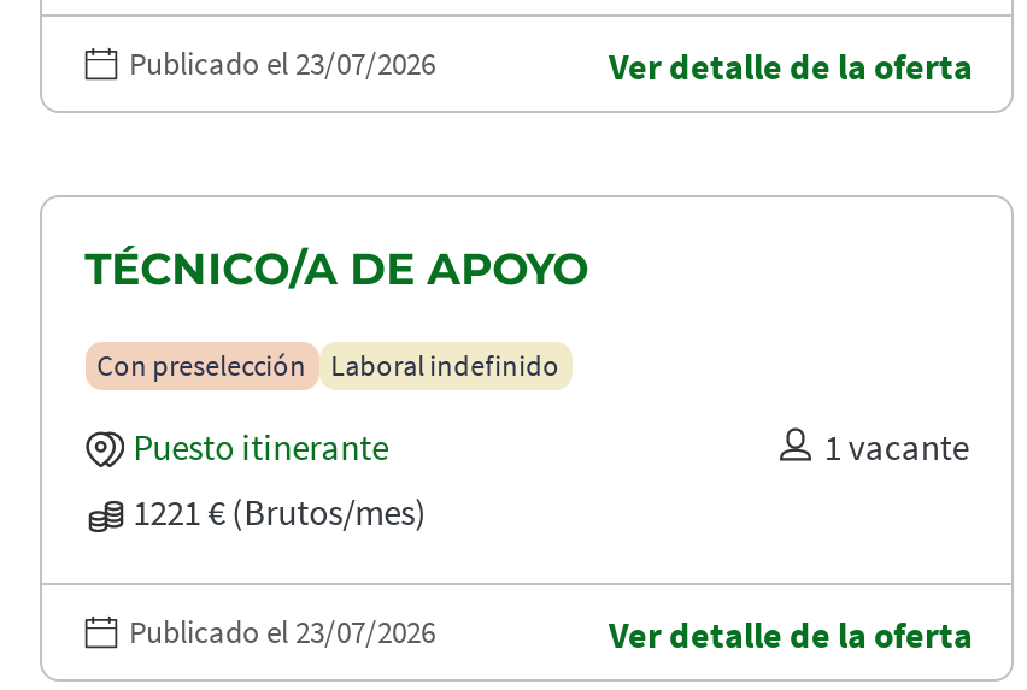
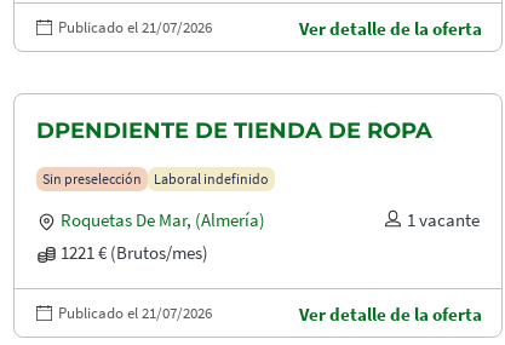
- Publicado el 23/07/2026
+ Publicado el 21/07/2026

- TÉCNICO/A DE APOYO
+ DPENDIENTE DE TIENDA DE ROPA

- Con preselección
+ Sin preselección

- Puesto itinerante
+ Roquetas De Mar, (Almería)

- Publicado el 23/07/2026
+ Publicado el 21/07/2026
